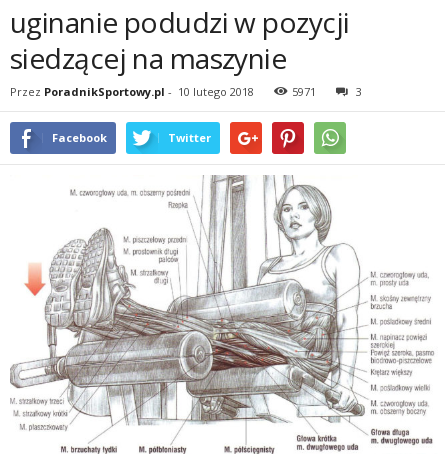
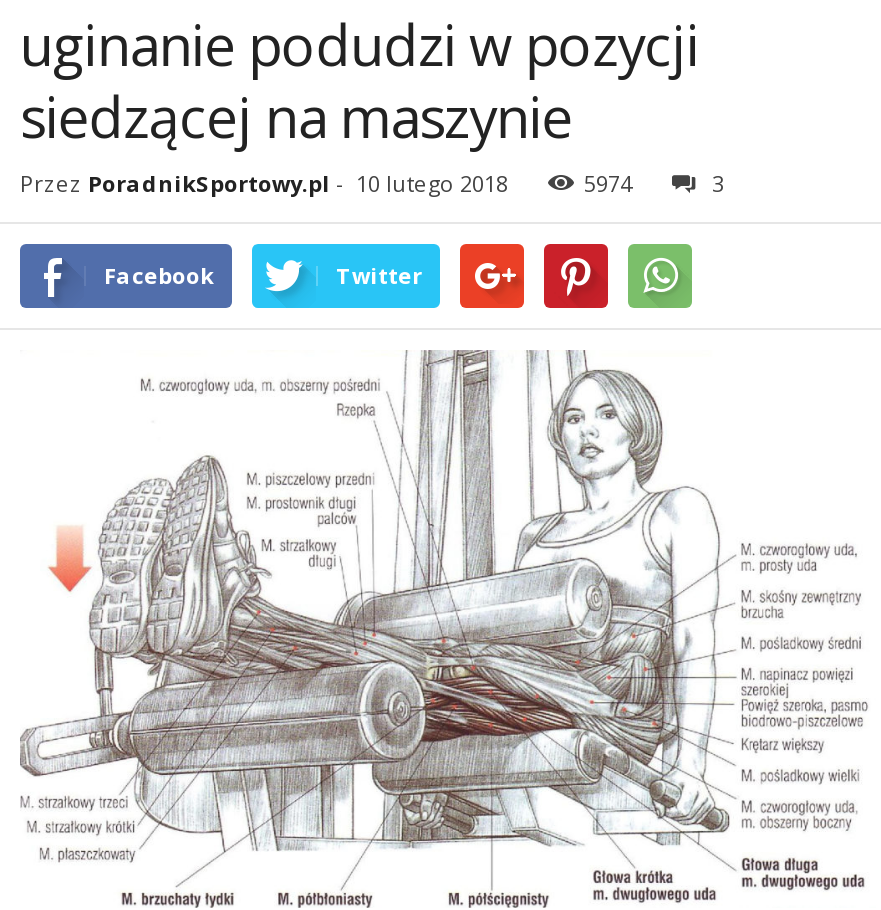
- 5971
+ 5974
